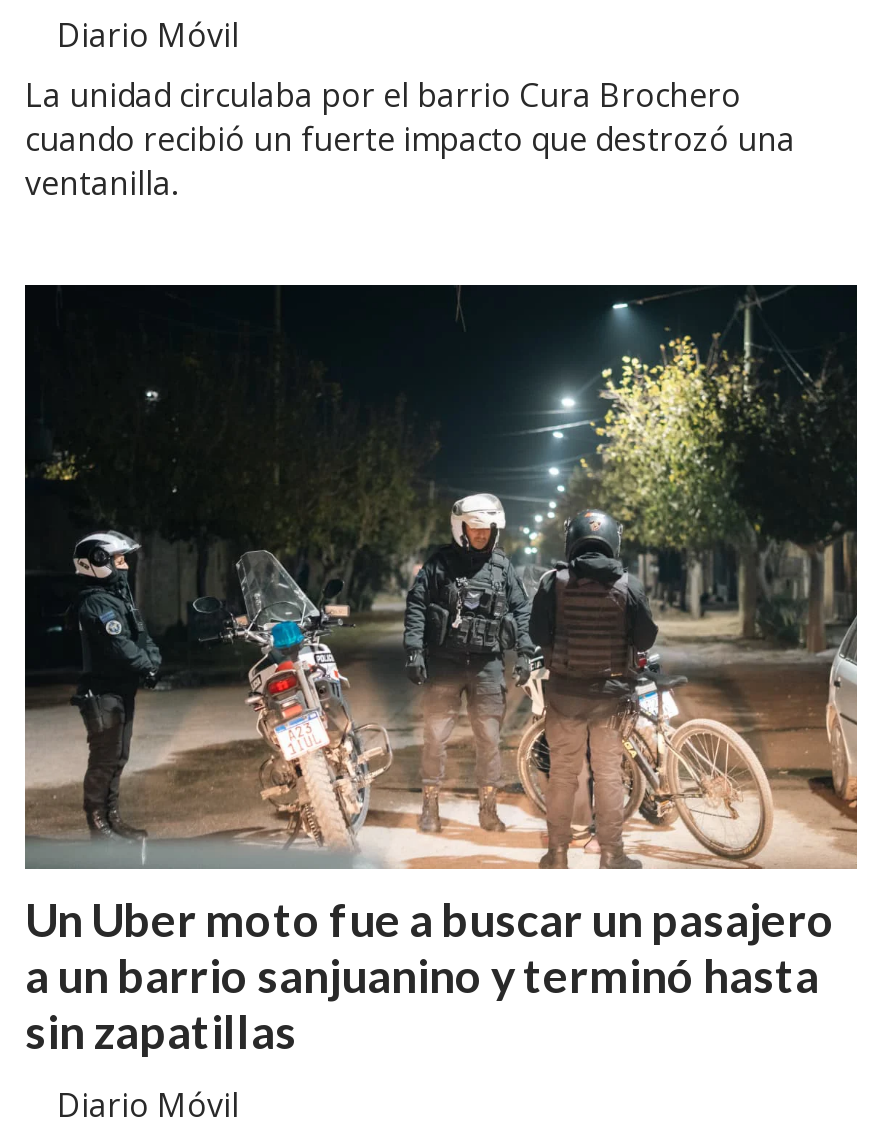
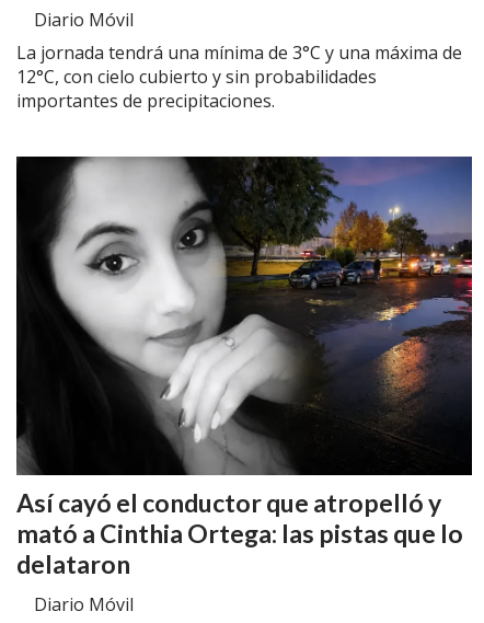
- La unidad circulaba por el barrio Cura Brochero
- cuando recibió un fuerte impacto que destrozó una
- ventanilla.
+ La jornada tendrá una mínima de 3°C y una máxima de
+ 12°C, con cielo cubierto y sin probabilidades
+ importantes de precipitaciones.

- [image]
- Un Uber moto fue a buscar un pasajero
- a un barrio sanjuanino y terminó hasta
- sin zapatillas
+ [image]
+ Así cayó el conductor que atropelló y
+ mató a Cinthia Ortega: las pistas que lo
+ delataron
